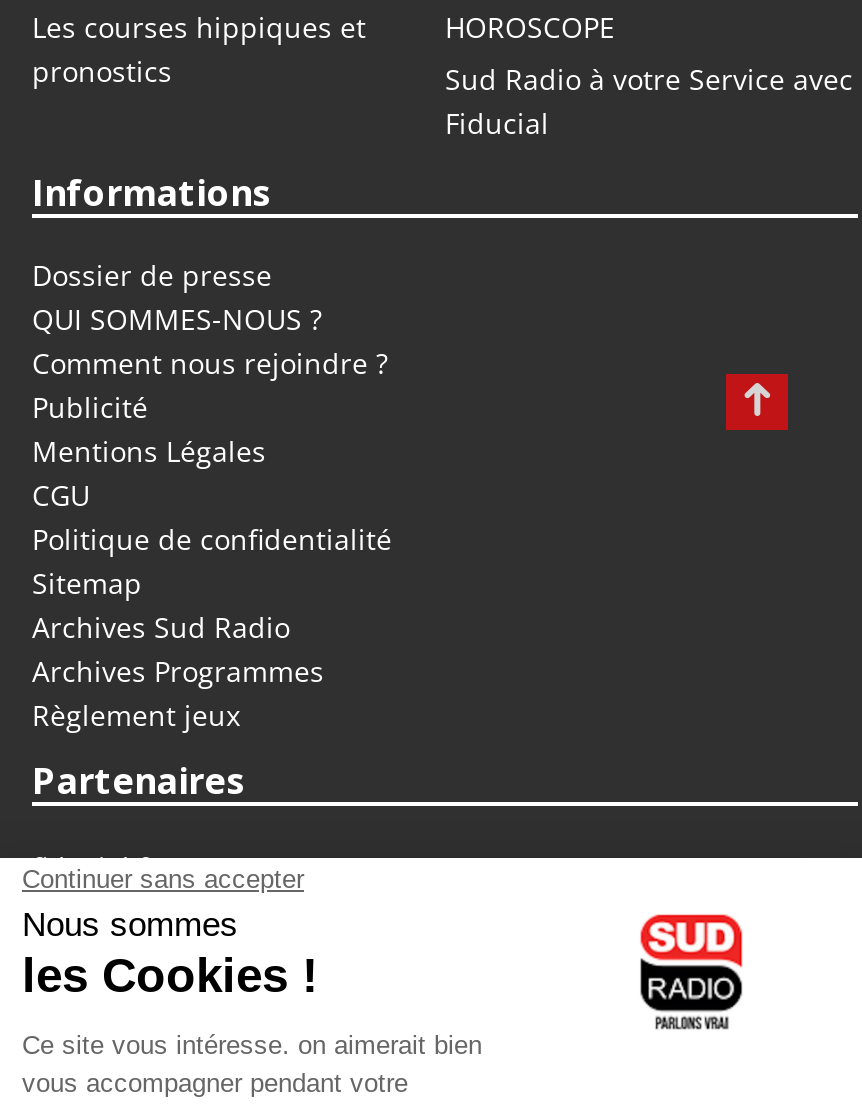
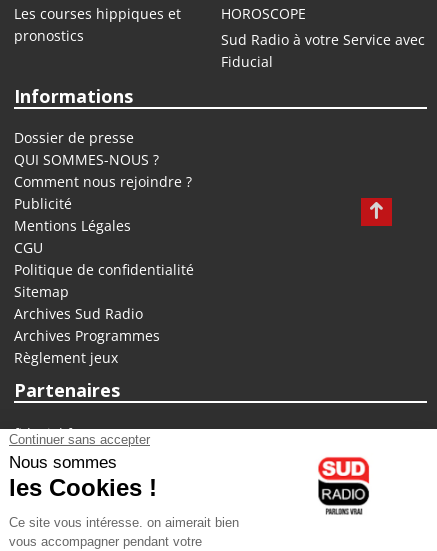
- [image]
+ [image]
